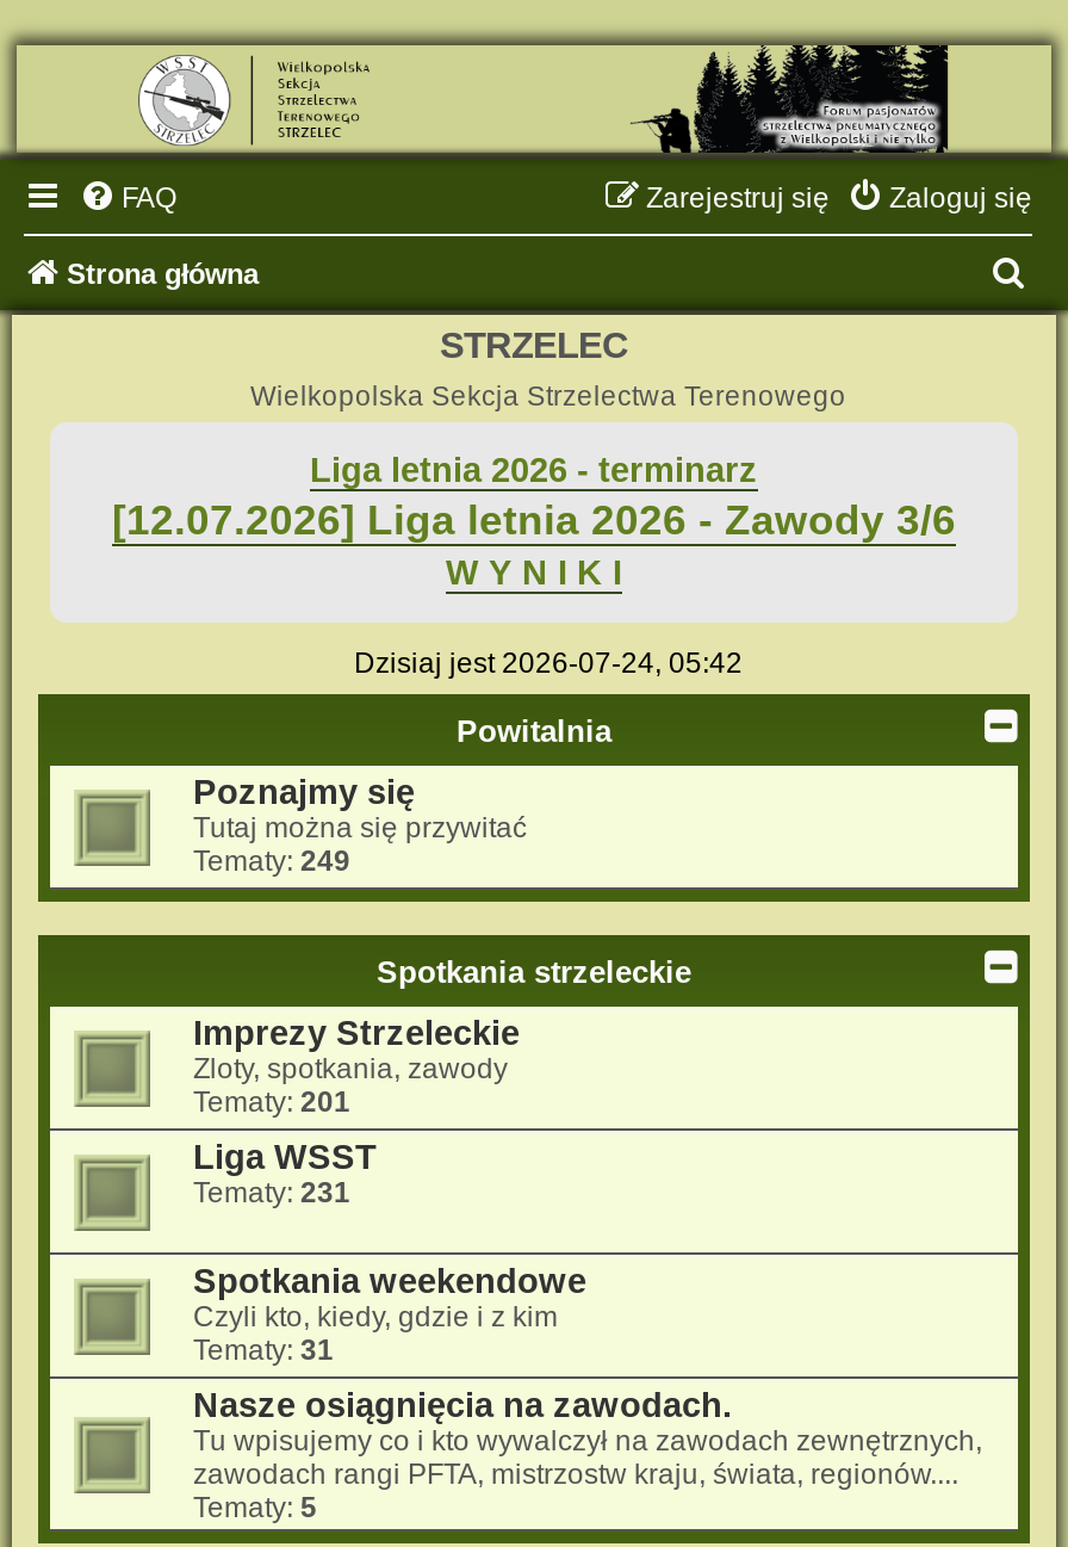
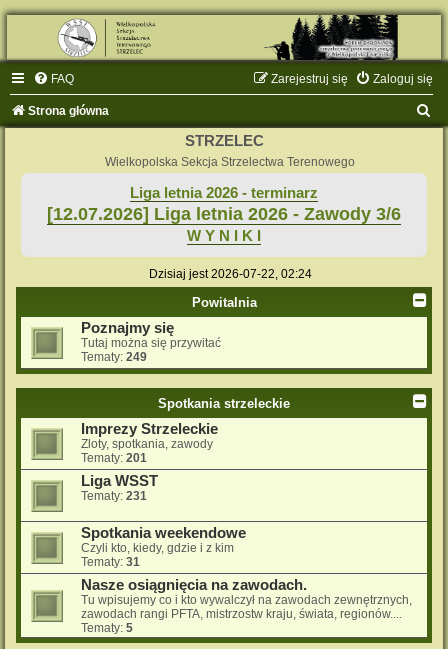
- Dzisiaj jest 2026-07-24, 05:42
+ Dzisiaj jest 2026-07-22, 02:24
